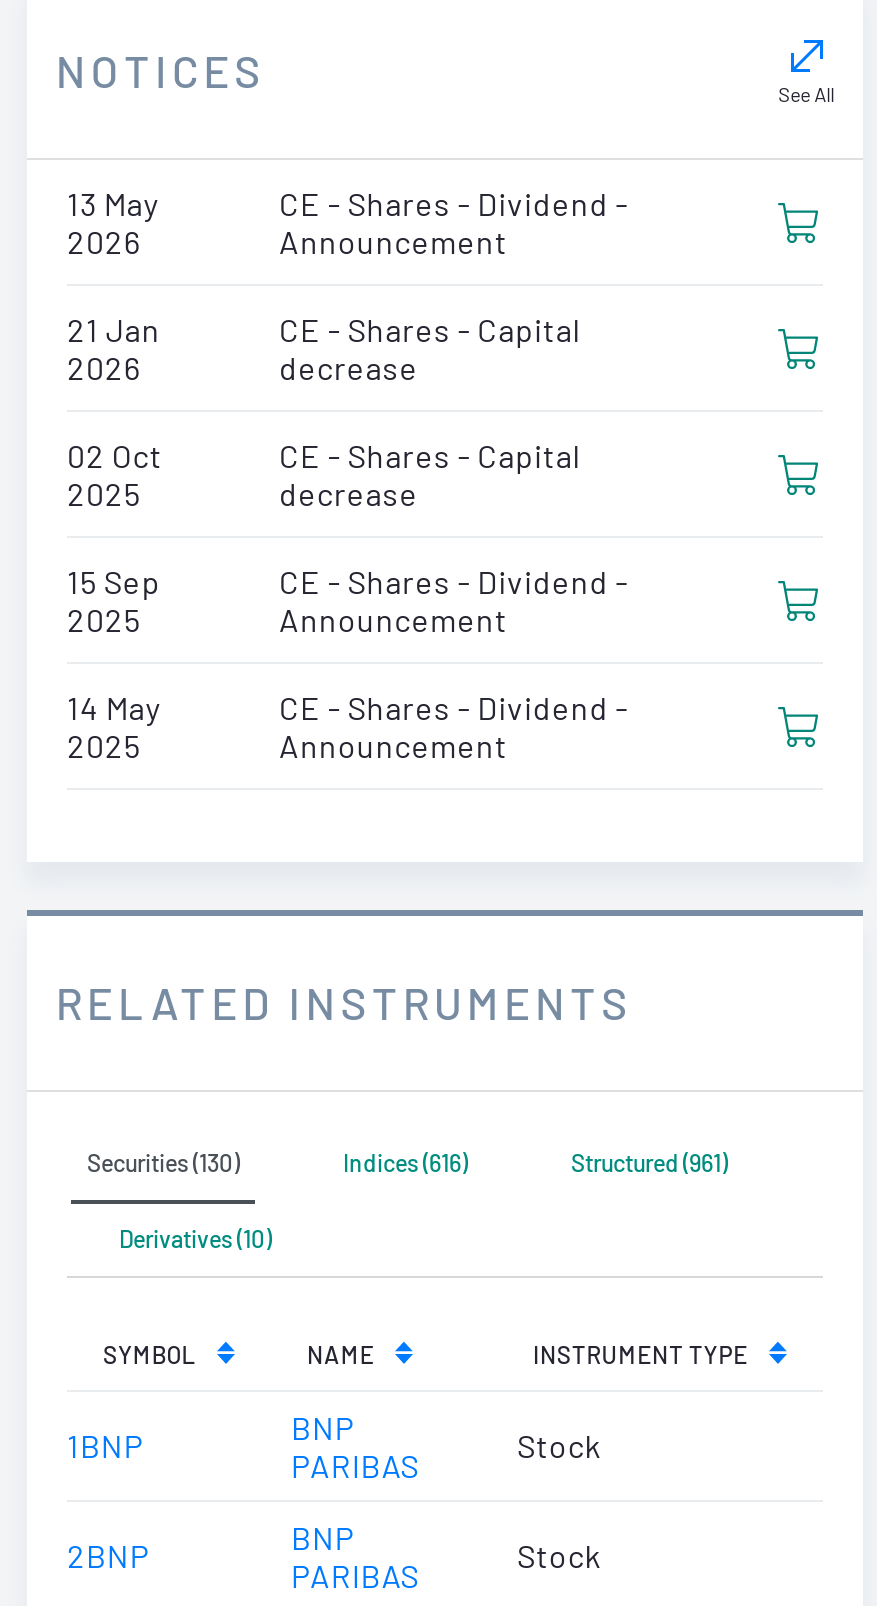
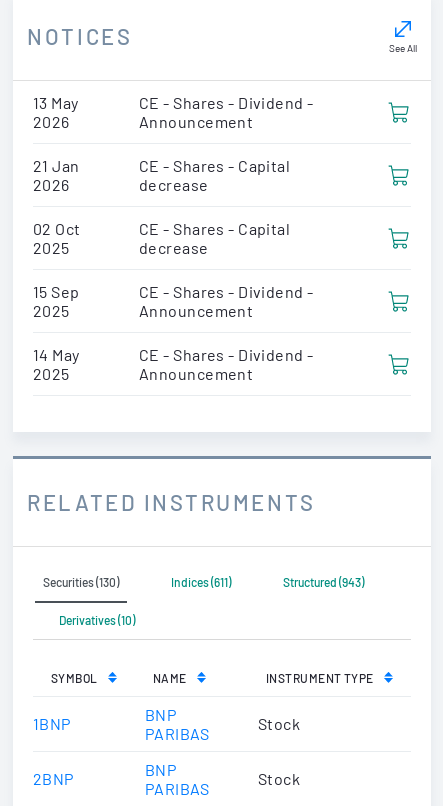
- Indices (616)
+ Indices (611)

- Structured (961)
+ Structured (943)
